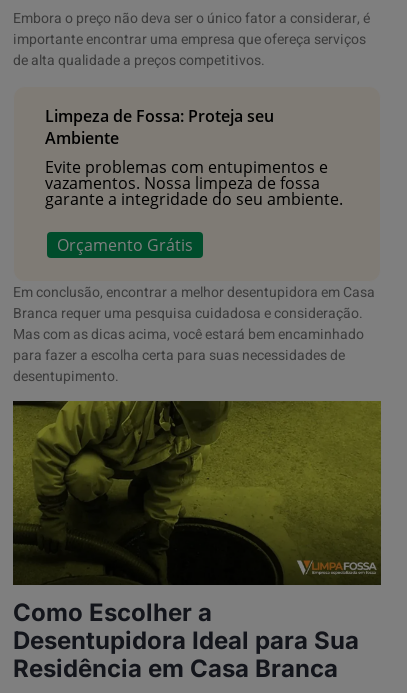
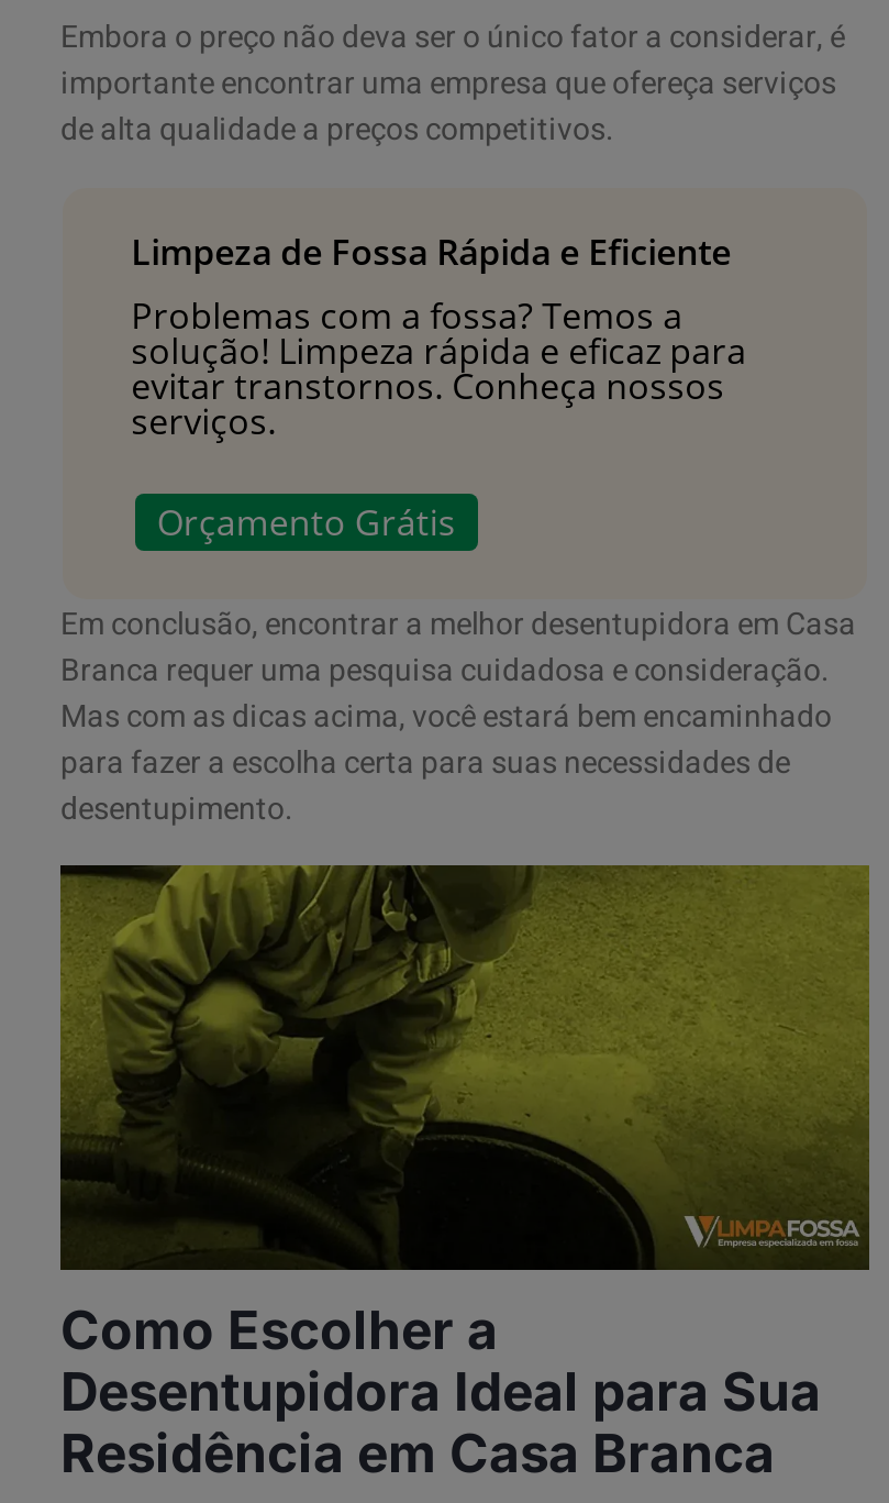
- Limpeza de Fossa: Proteja seu
- Ambiente
- Evite problemas com entupimentos e
- vazamentos. Nossa limpeza de fossa
- garante a integridade do seu ambiente.
+ Limpeza de Fossa Rápida e Eficiente
+ Problemas com a fossa? Temos a
+ solução! Limpeza rápida e eficaz para
+ evitar transtornos. Conheça nossos
+ serviços.
